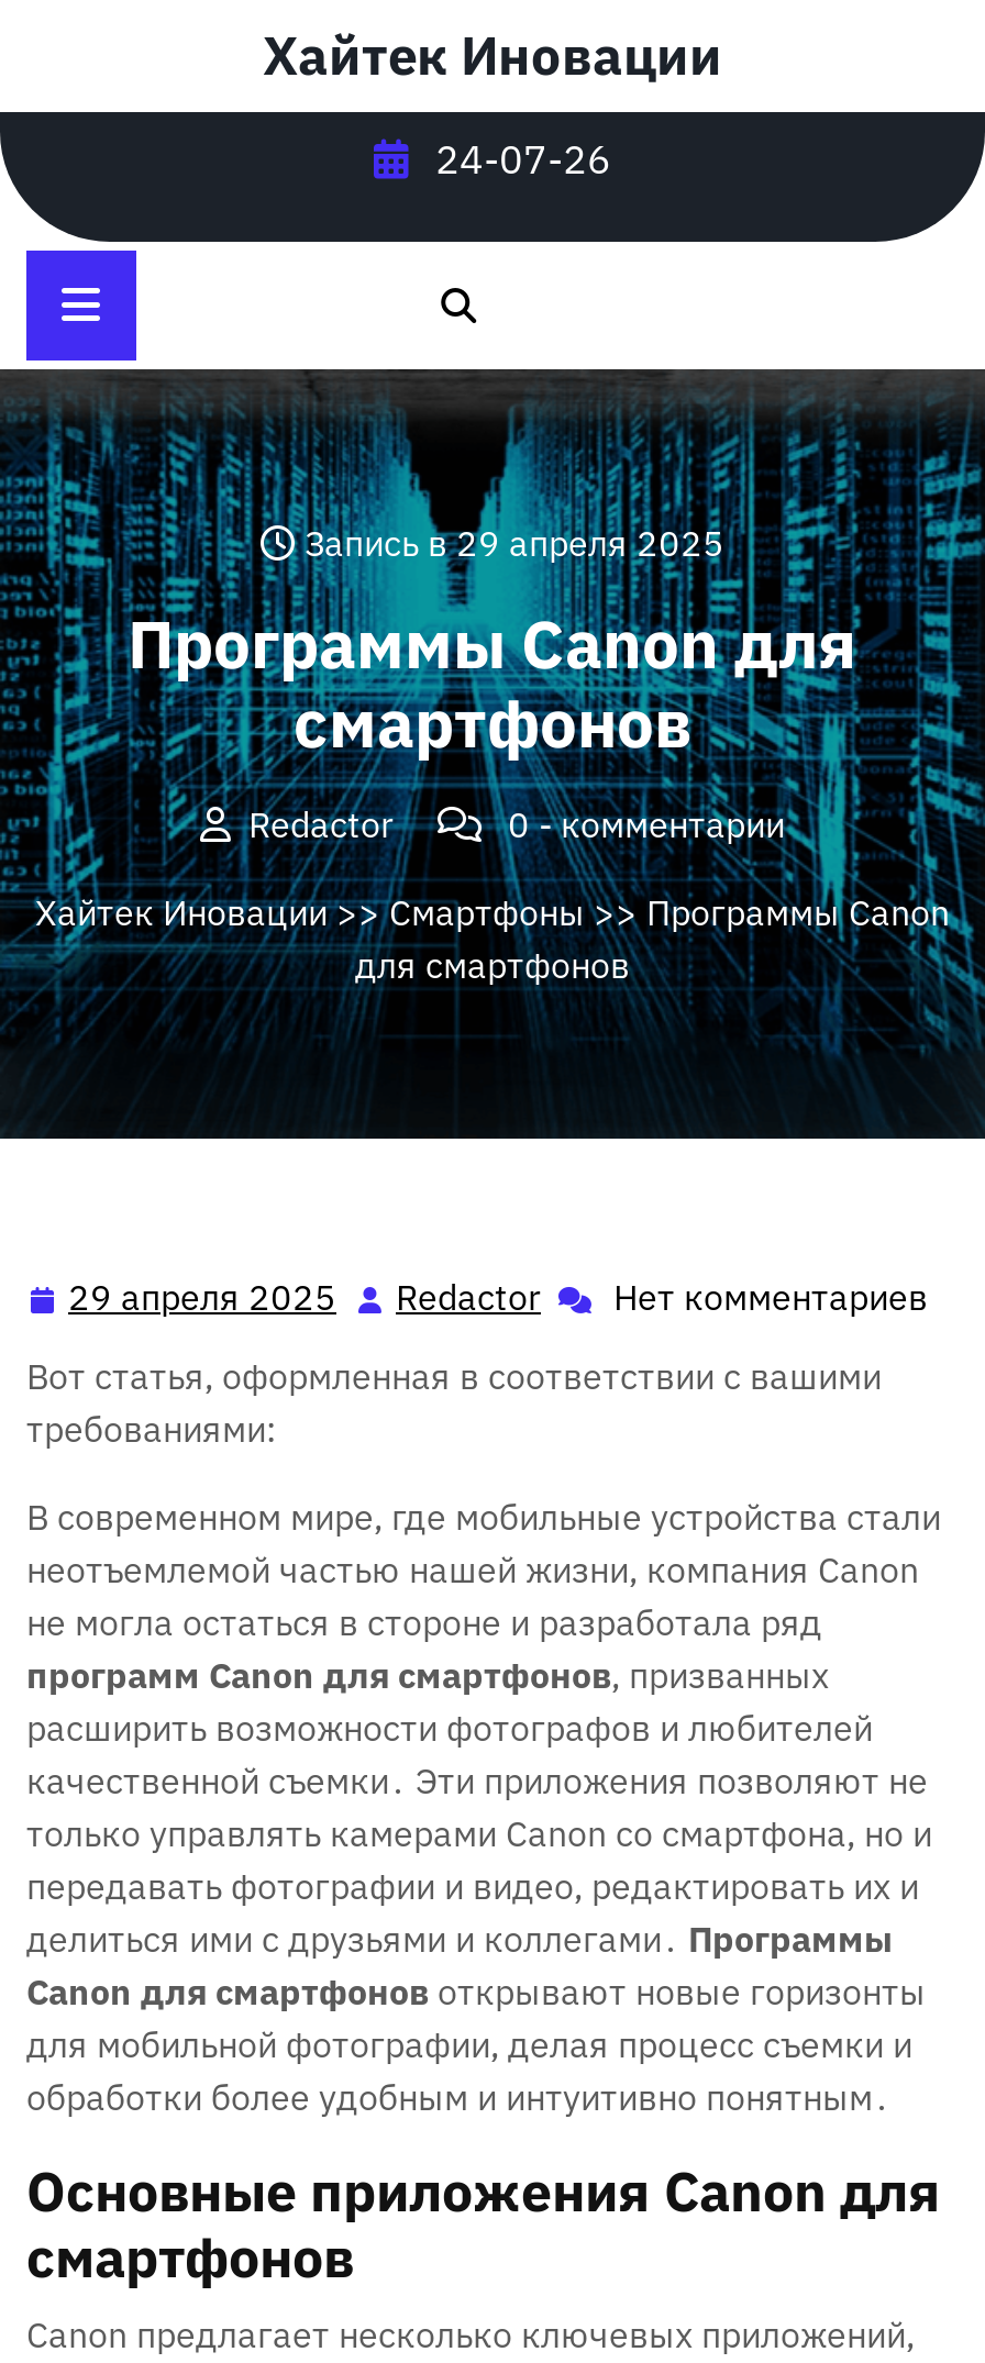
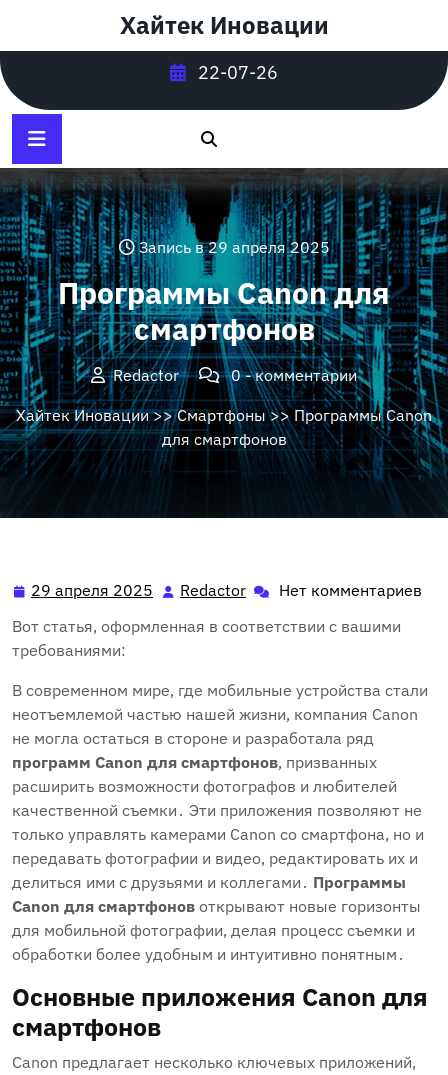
- 24-07-26
+ 22-07-26
